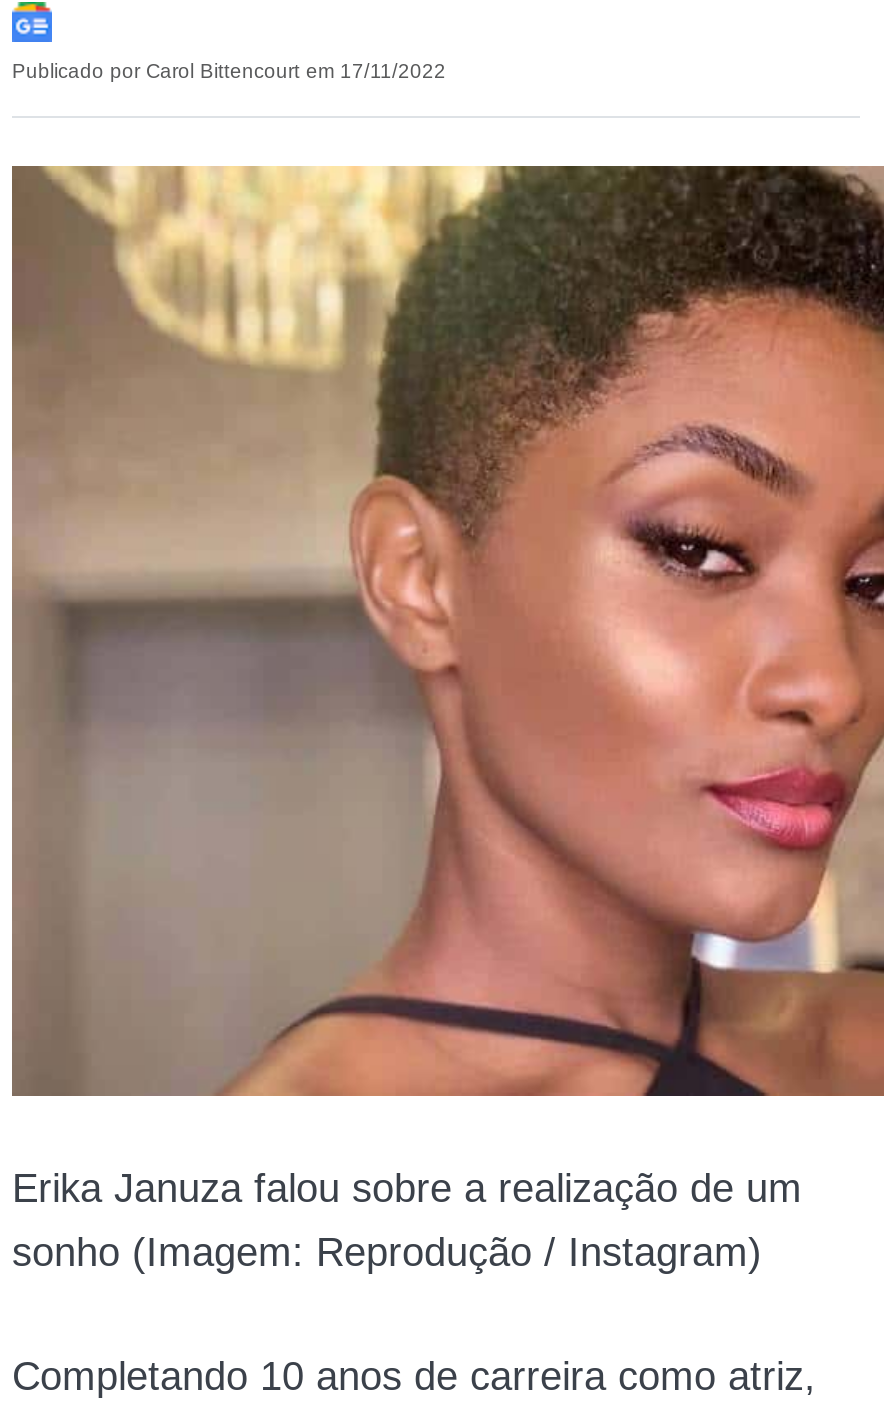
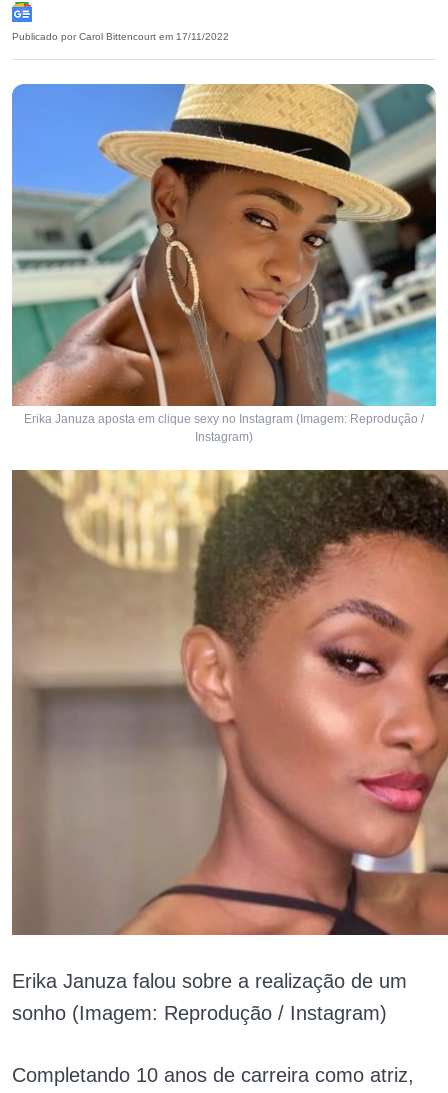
+ [image]
+ Erika Januza aposta em clique sexy no Instagram (Imagem: Reprodução /
+ Instagram)
